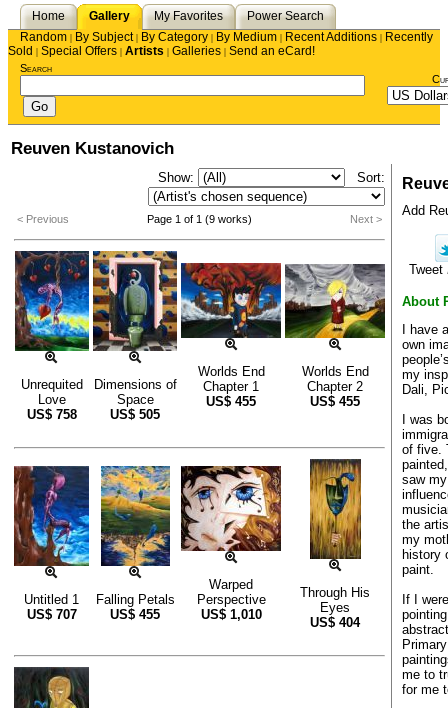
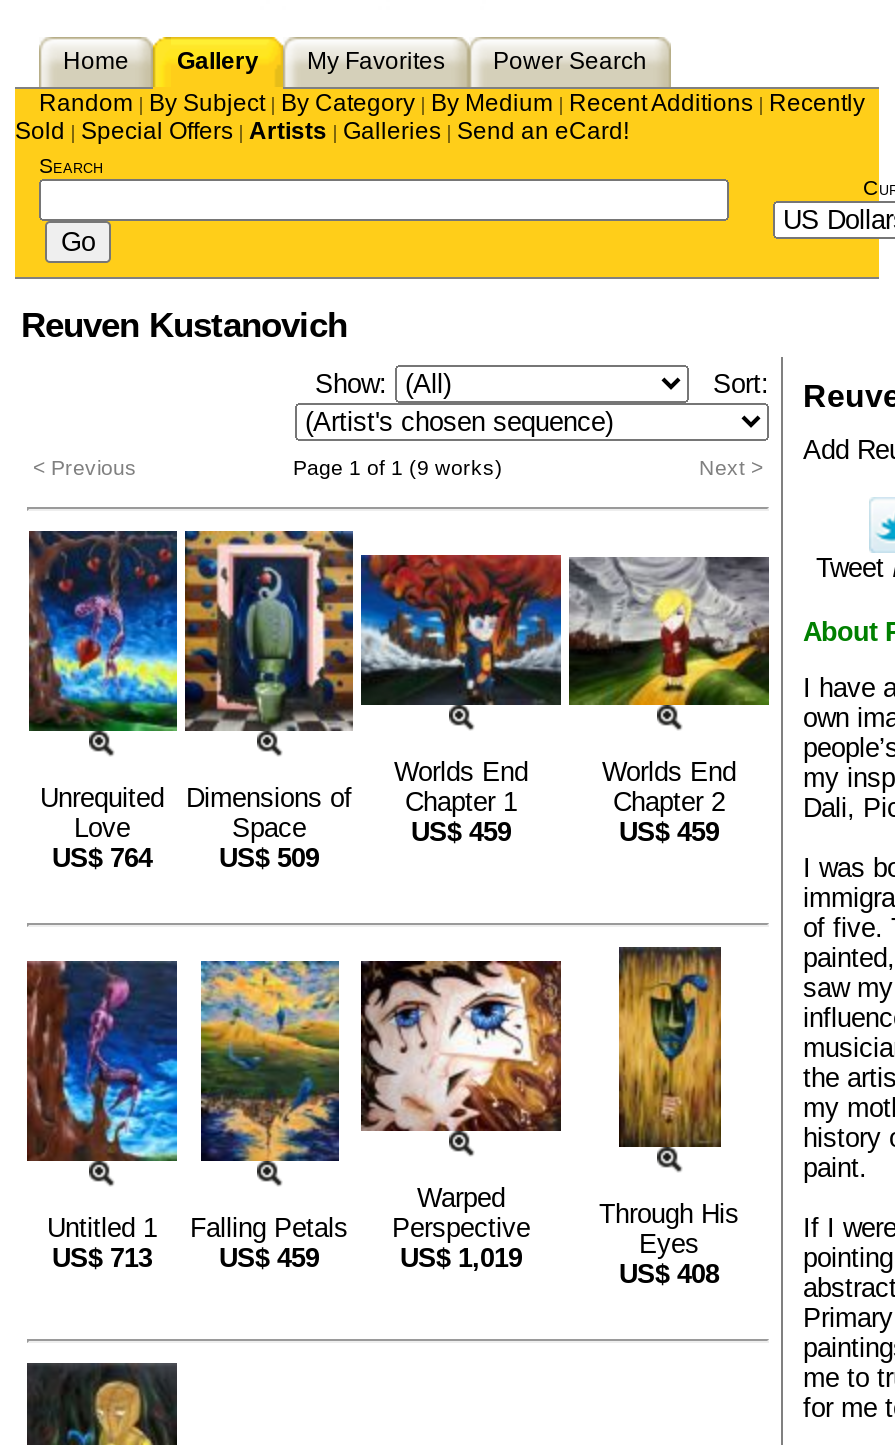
- US$455
+ US$459

- US$455
+ US$459

- US$758
+ US$764

- US$505
+ US$509

- US$707
+ US$713

- US$455
+ US$459

- US$1,010
+ US$1,019

- US$404
+ US$408
